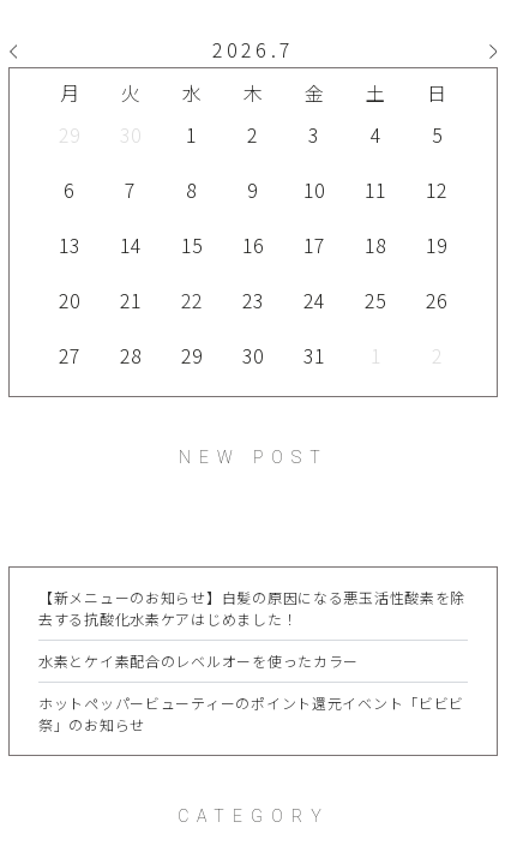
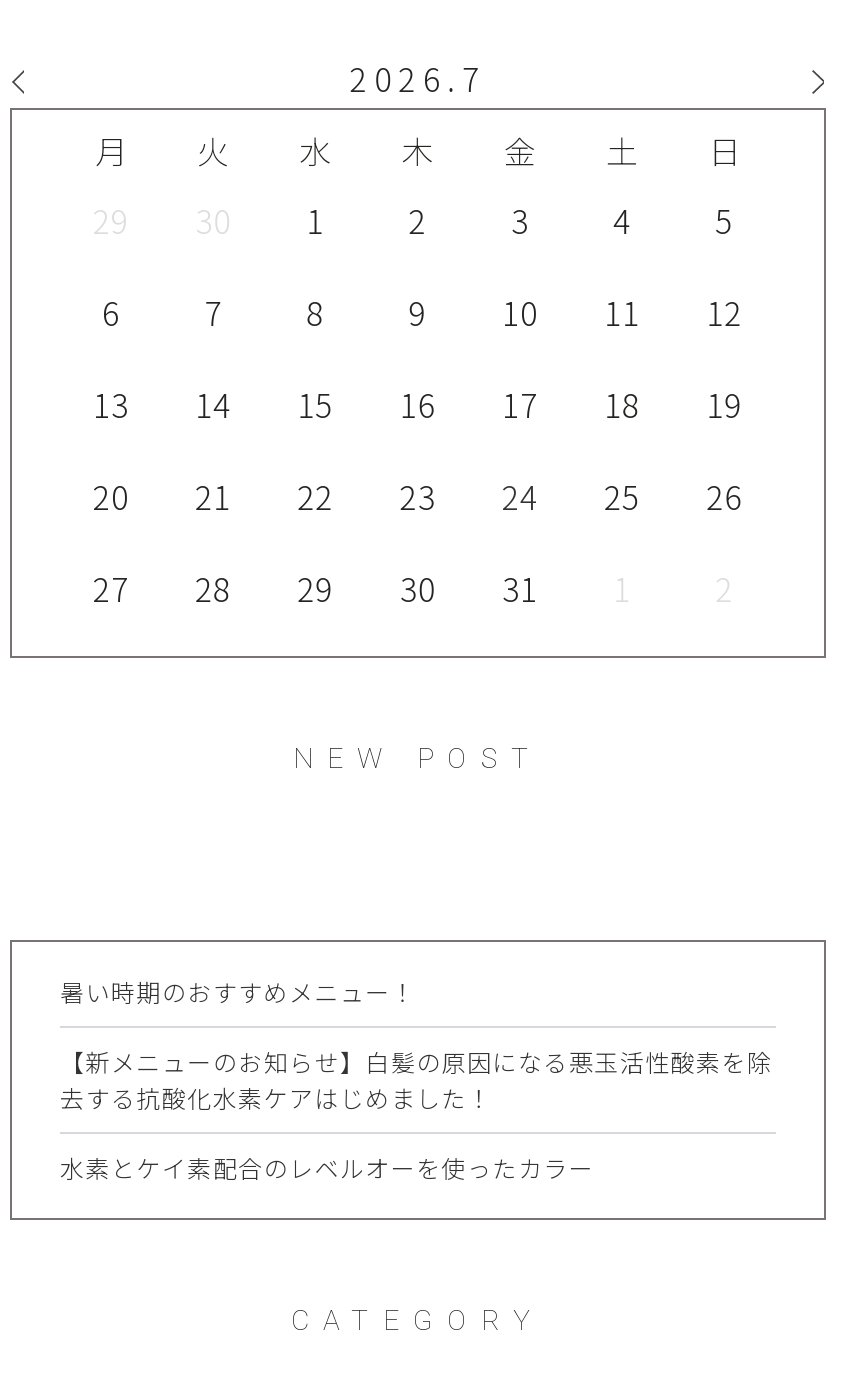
+ 暑い時期のおすすめメニュー！

moved down: 【新メニューのお知らせ】白髪の原因になる悪玉活性酸素を除 | 去する抗酸化水素ケアはじめました！ | 水素とケイ素配合のレベルオーを使ったカラー

- ホットペッパービューティーのポイント還元イベント「ビビビ
- 祭」のお知らせ
